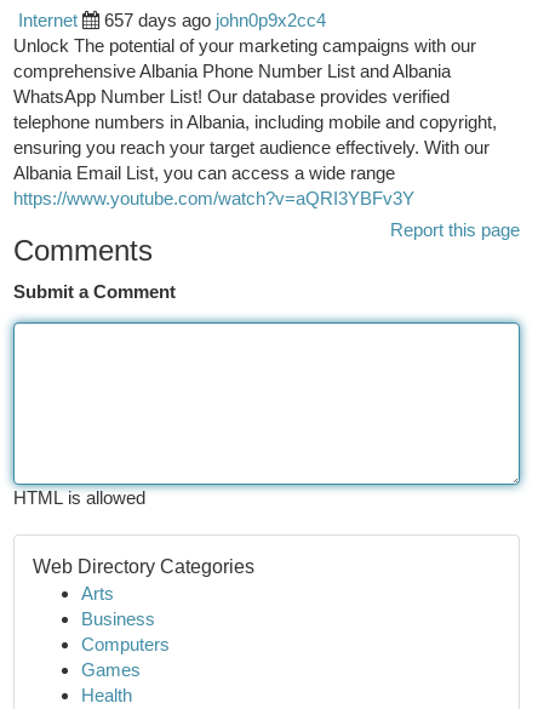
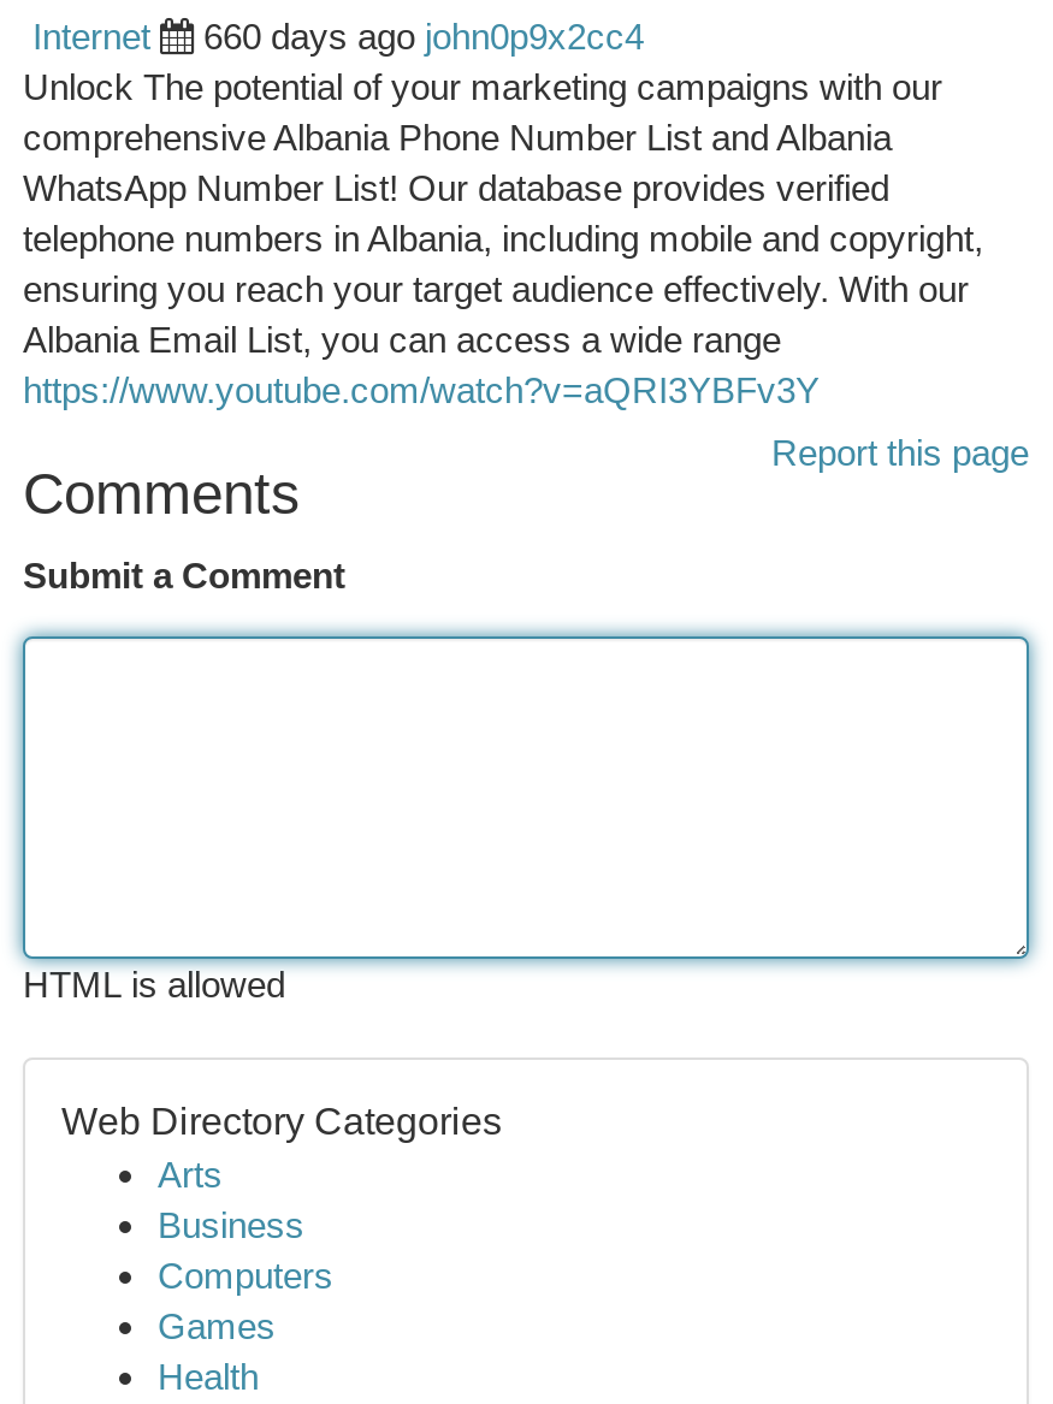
- 657 days ago john0p9x2cc4
+ 660 days ago john0p9x2cc4
